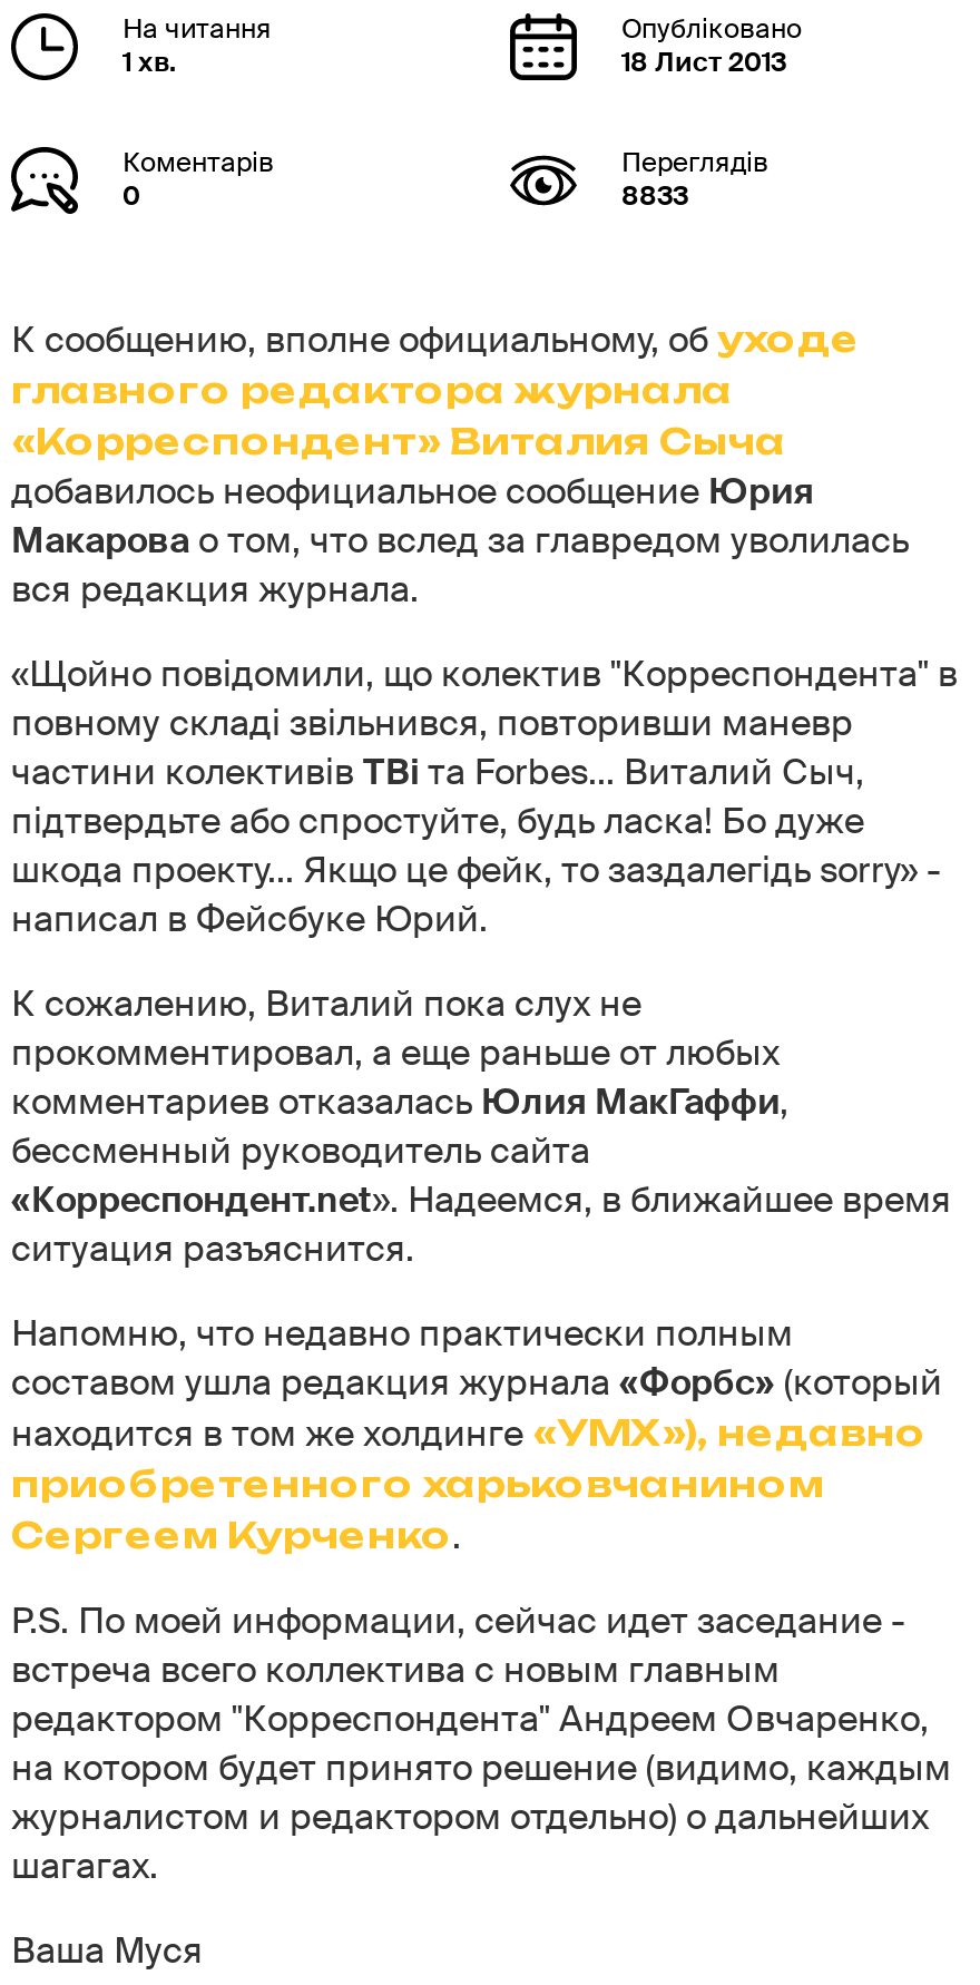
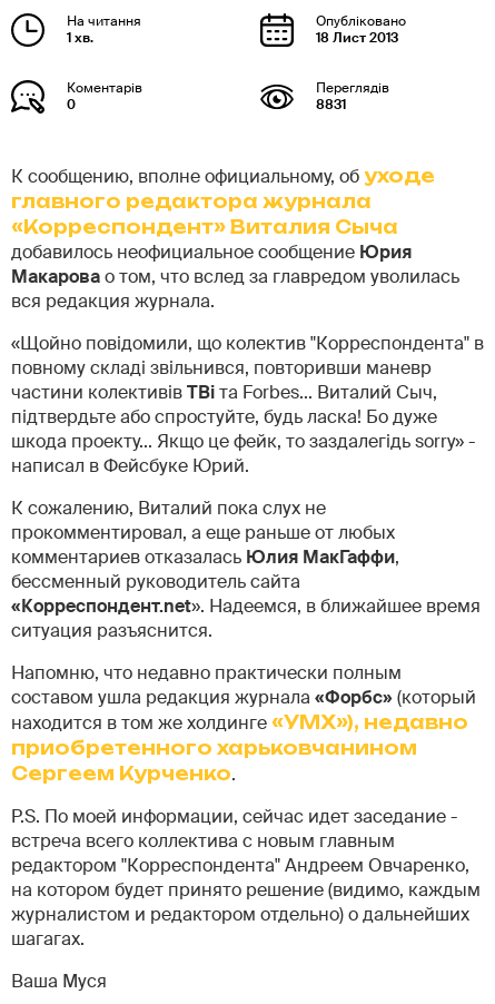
- 8833
+ 8831
